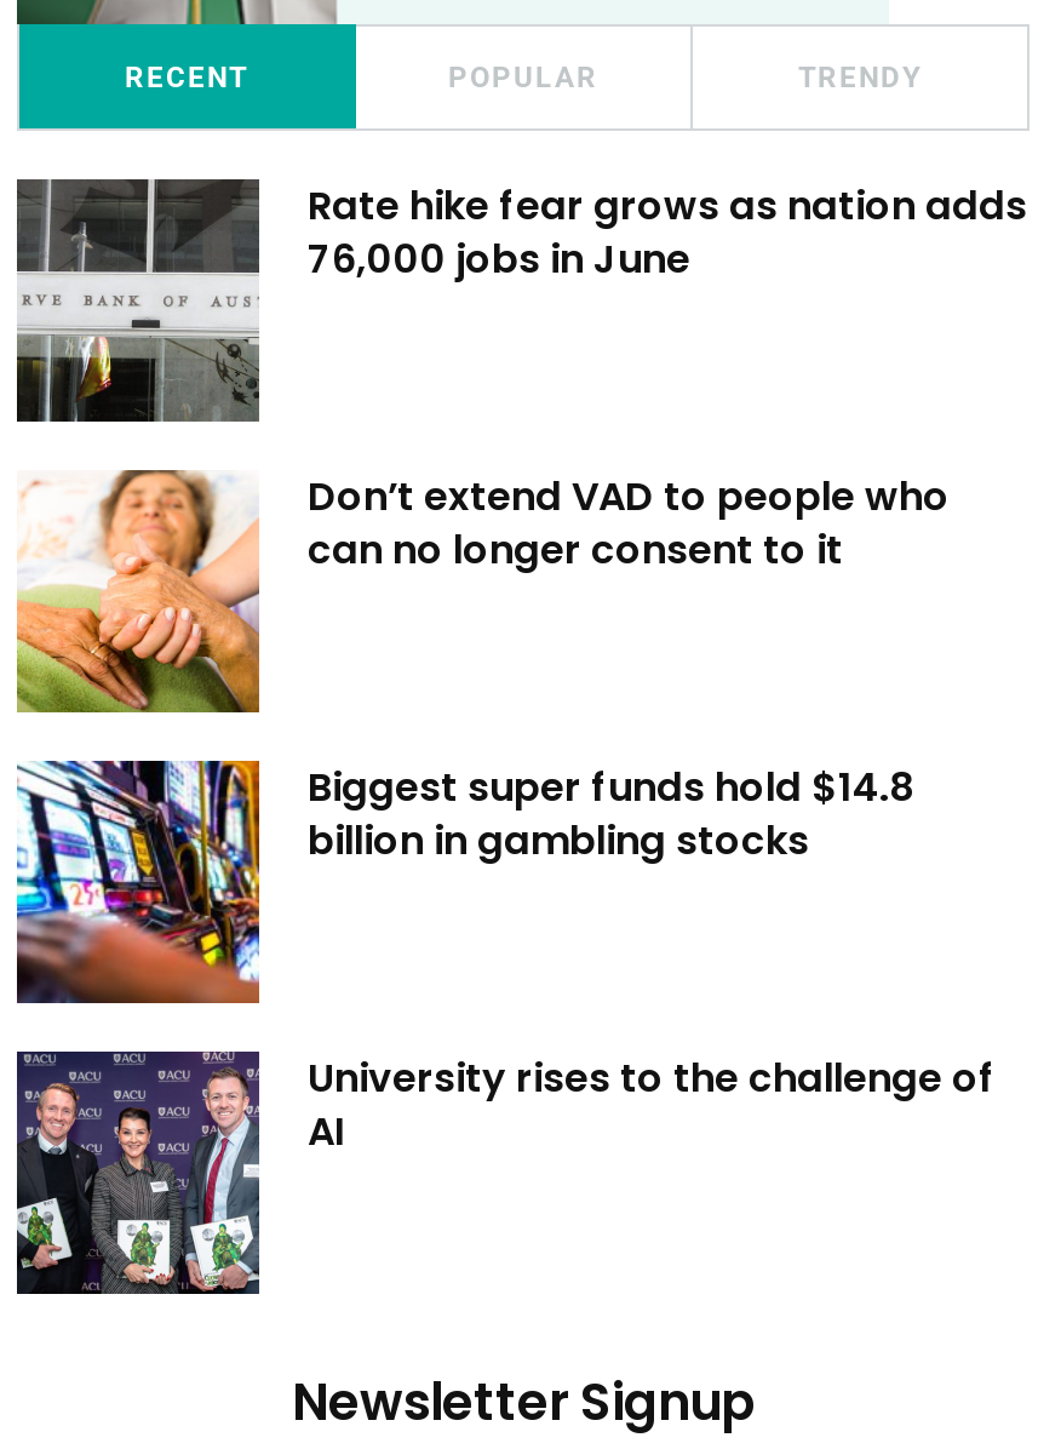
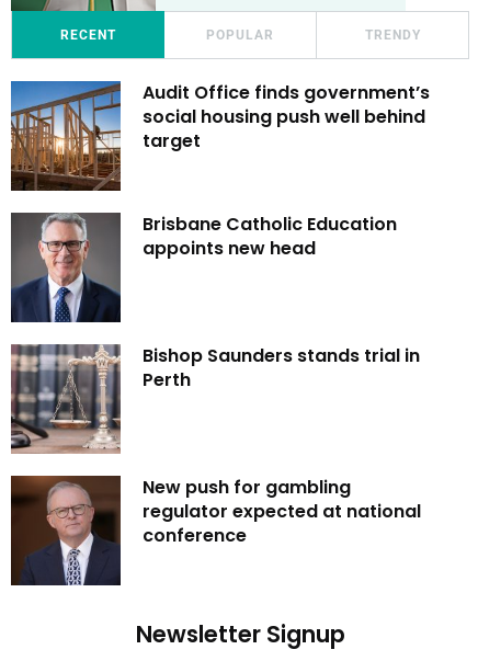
- [image]
- Rate hike fear grows as nation adds
- 76,000 jobs in June
+ [image]
+ Audit Office finds government’s
+ social housing push well behind
+ target

- [image]
- Don’t extend VAD to people who
- can no longer consent to it
+ [image]
+ Brisbane Catholic Education
+ appoints new head

- [image]
- Biggest super funds hold $14.8
- billion in gambling stocks
+ [image]
+ Bishop Saunders stands trial in
+ Perth

- [image]
- University rises to the challenge of
- AI
+ [image]
+ New push for gambling
+ regulator expected at national
+ conference
